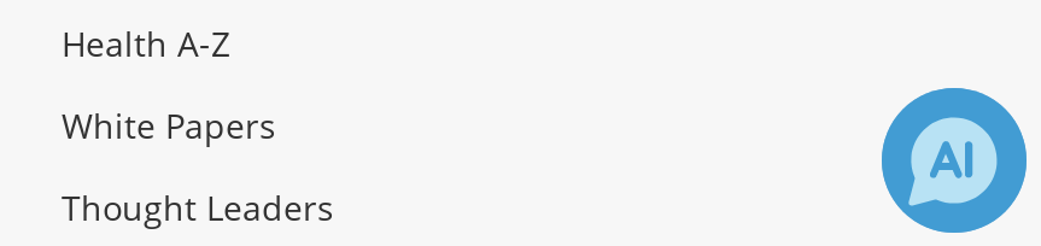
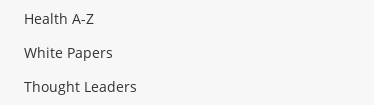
- [image]
